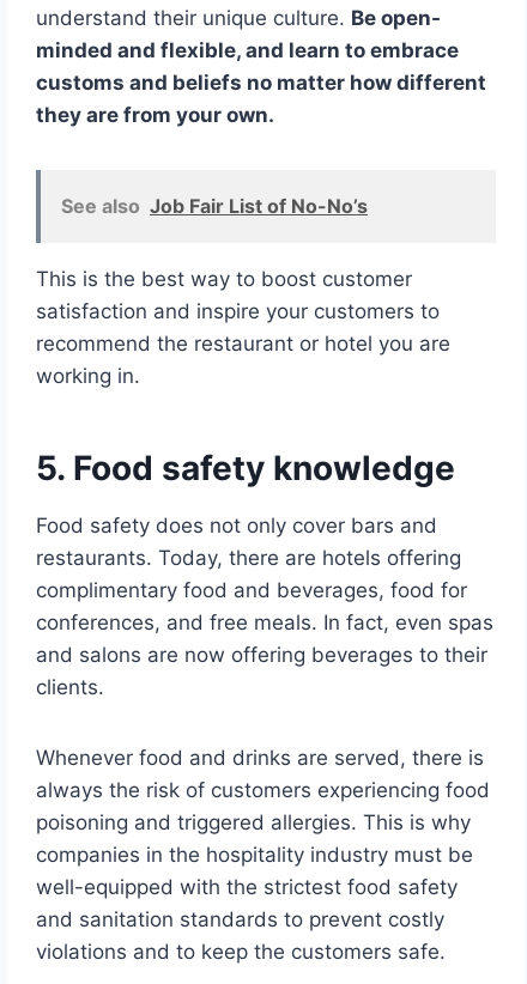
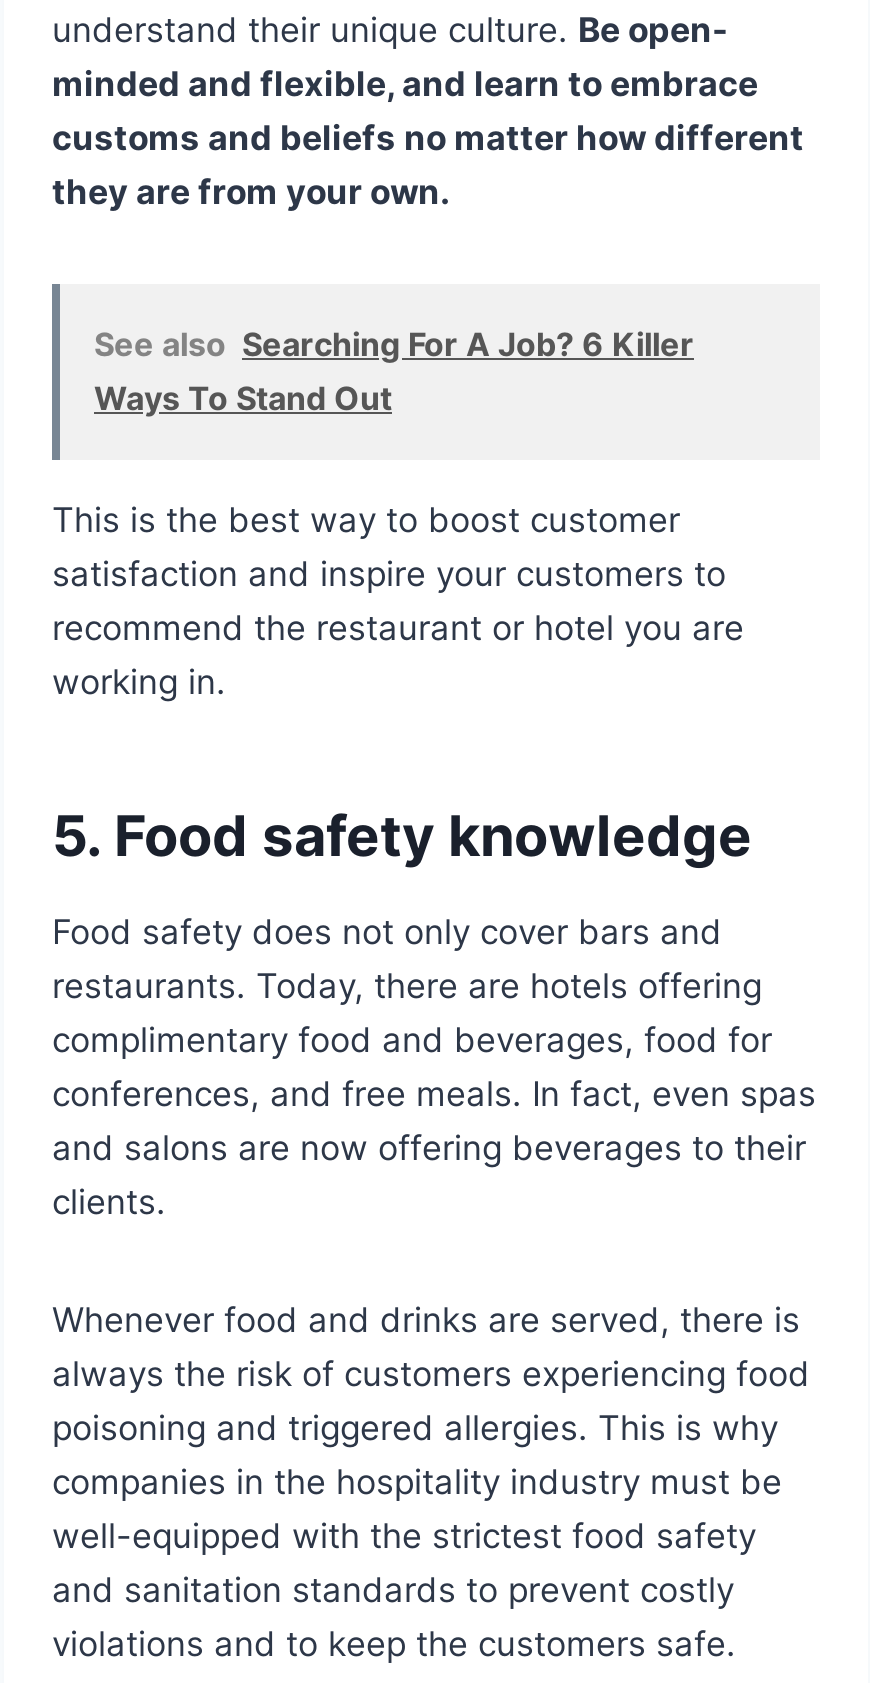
- See also Job Fair List of No-No’s
+ See also Searching For A Job? 6 Killer
+ Ways To Stand Out
